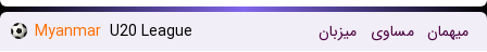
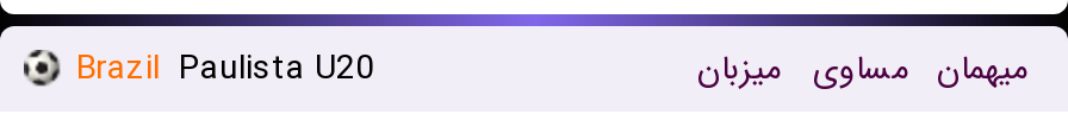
- Myanmar U20 League
+ Brazil Paulista U20
